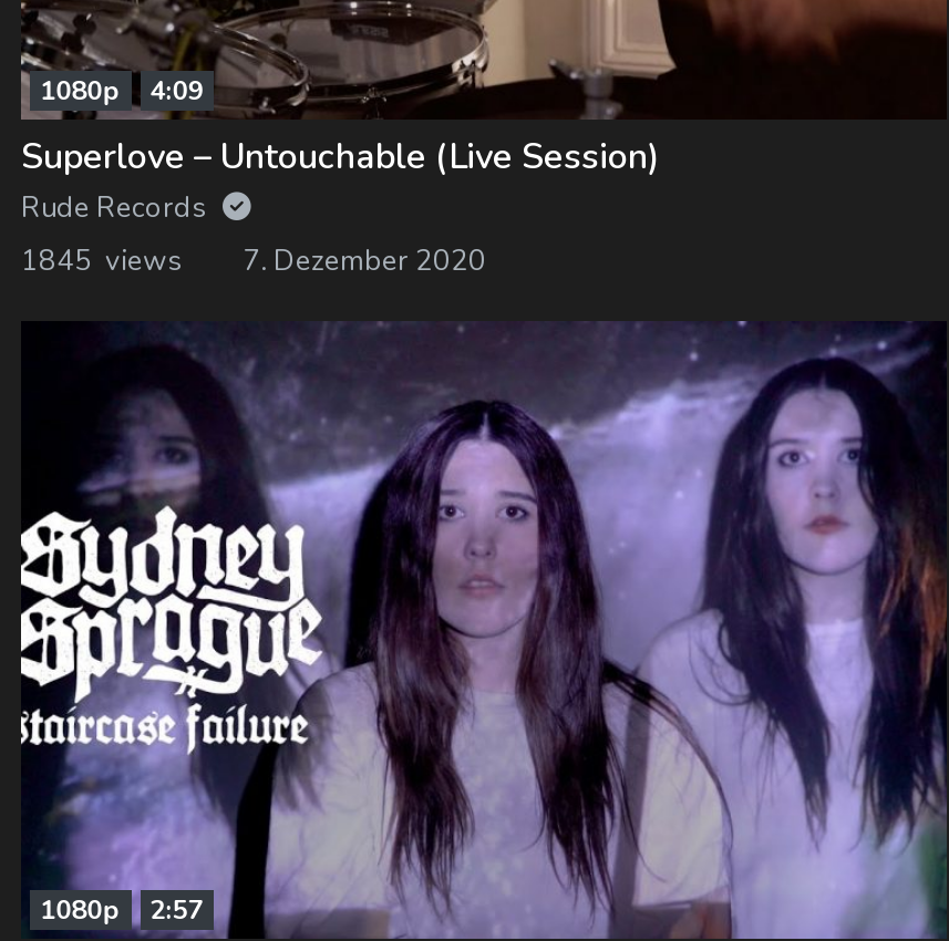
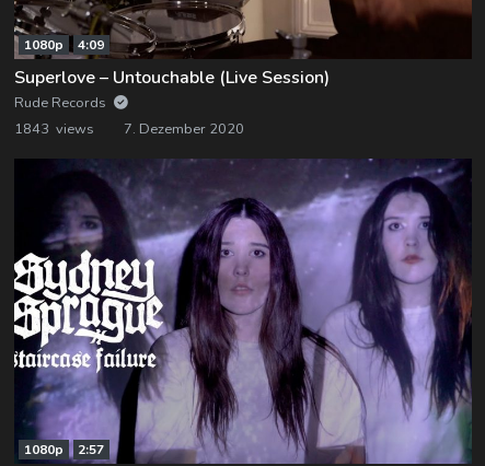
- 1845 views 7. Dezember 2020
+ 1843 views 7. Dezember 2020
